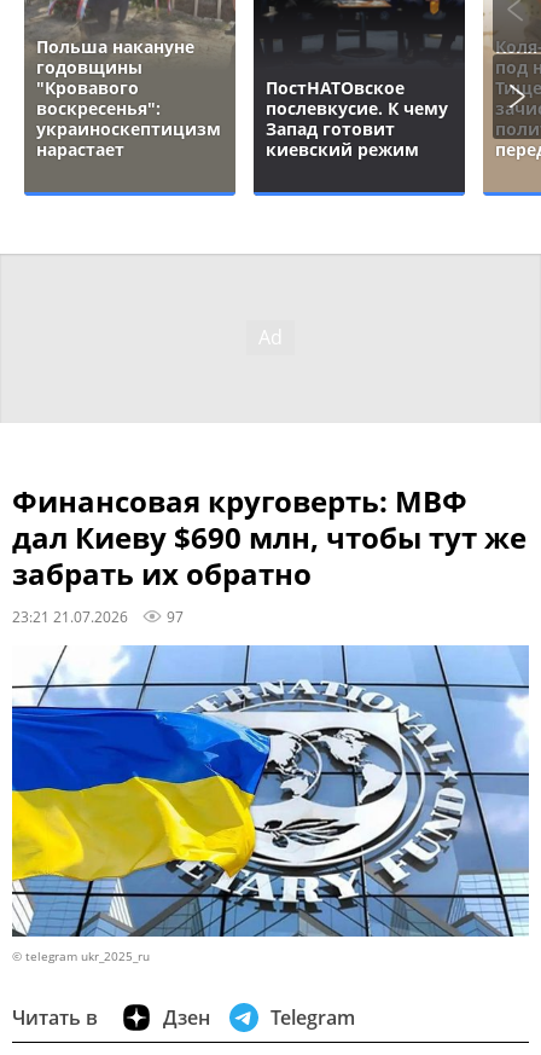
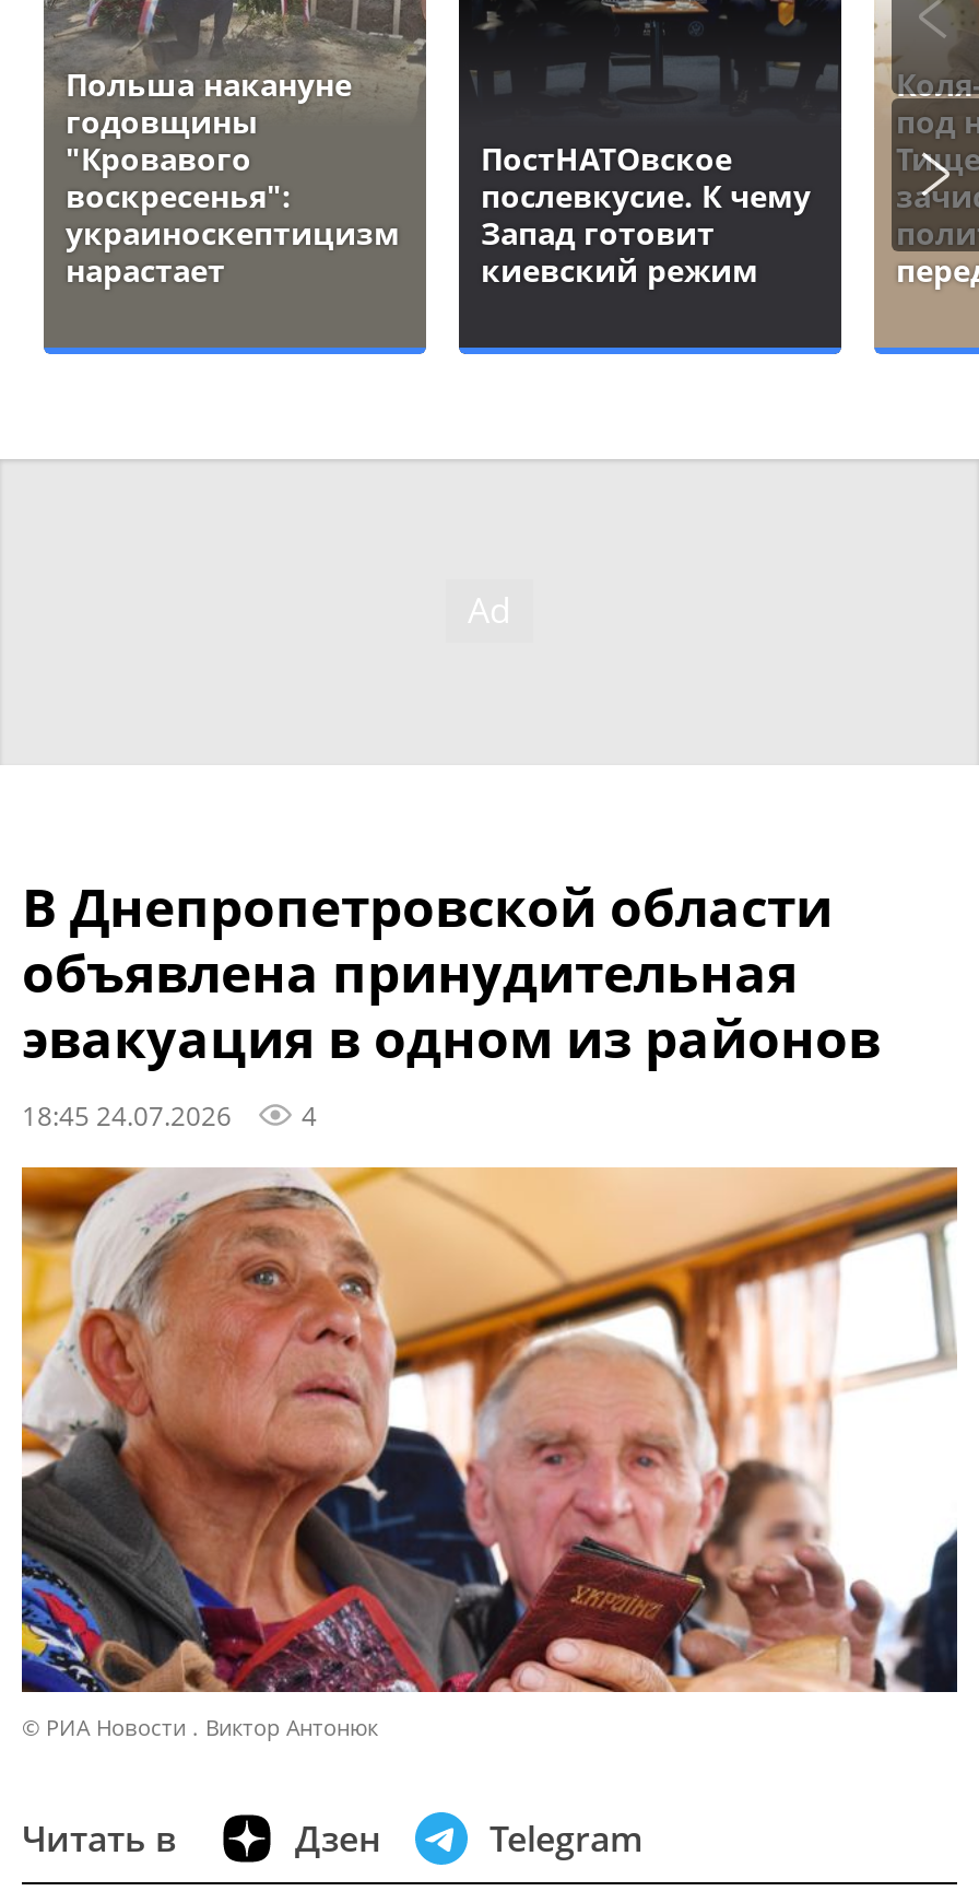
- Финансовая круговерть: МВФ
- дал Киеву $690 млн, чтобы тут же
- забрать их обратно
- 23:21 21.07.2026
- 97
+ В Днепропетровской области
+ объявлена принудительная
+ эвакуация в одном из районов
+ 18:45 24.07.2026
+ 4

- [image]
- © telegram ukr_2025_ru
+ [image]
+ © РИА Новости . Виктор Антонюк
